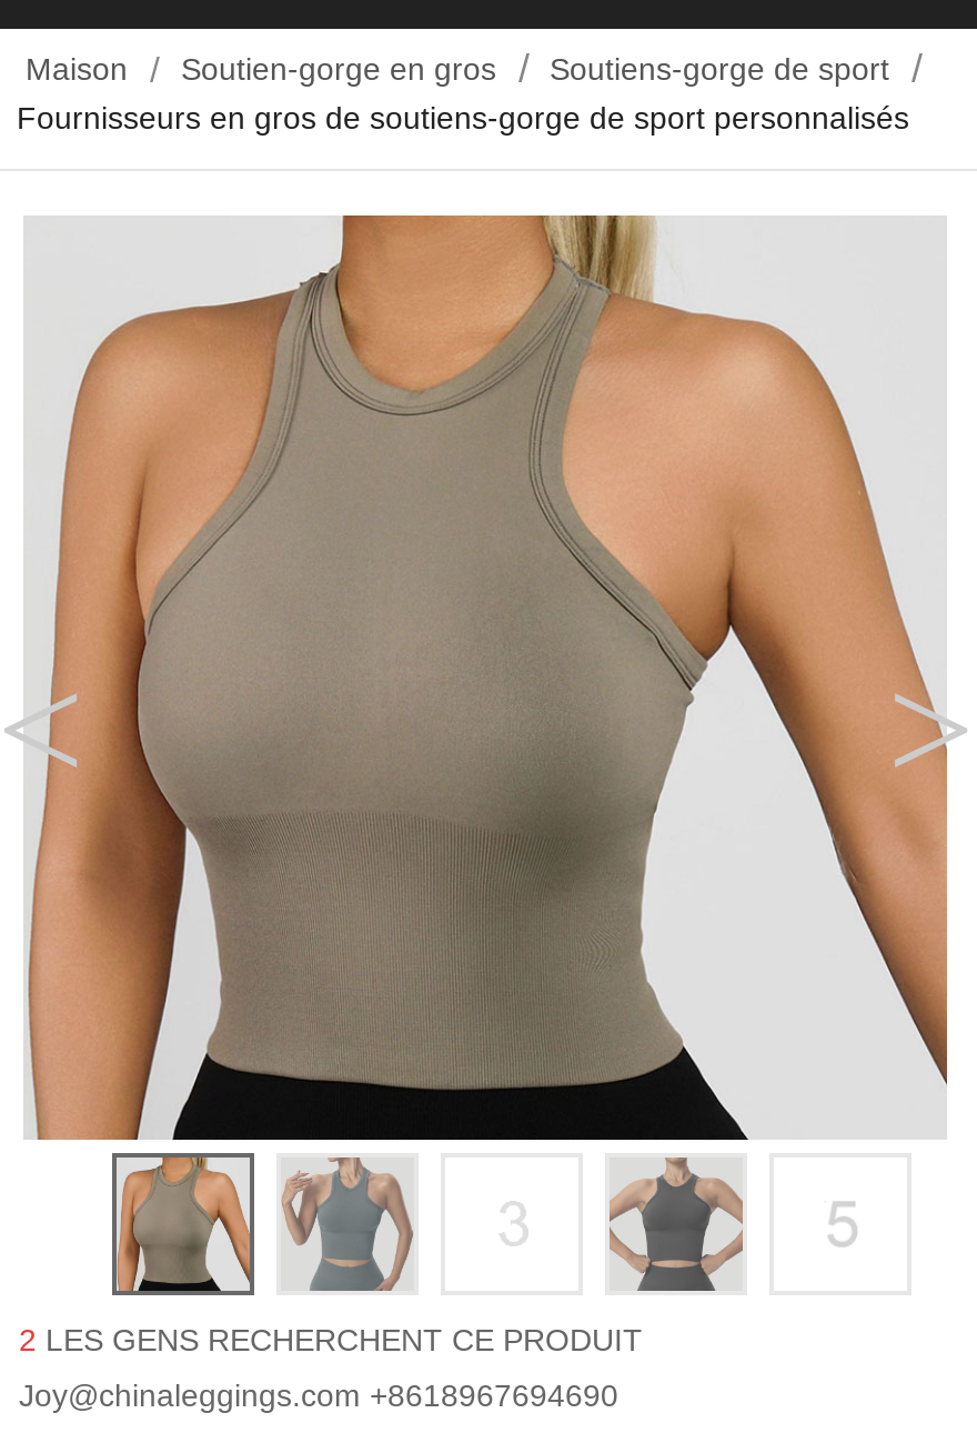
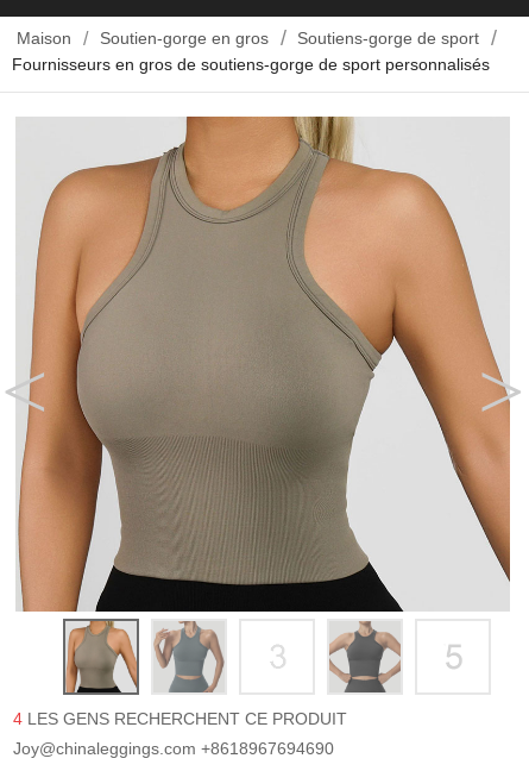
- 2 LES GENS RECHERCHENT CE PRODUIT
+ 4 LES GENS RECHERCHENT CE PRODUIT
